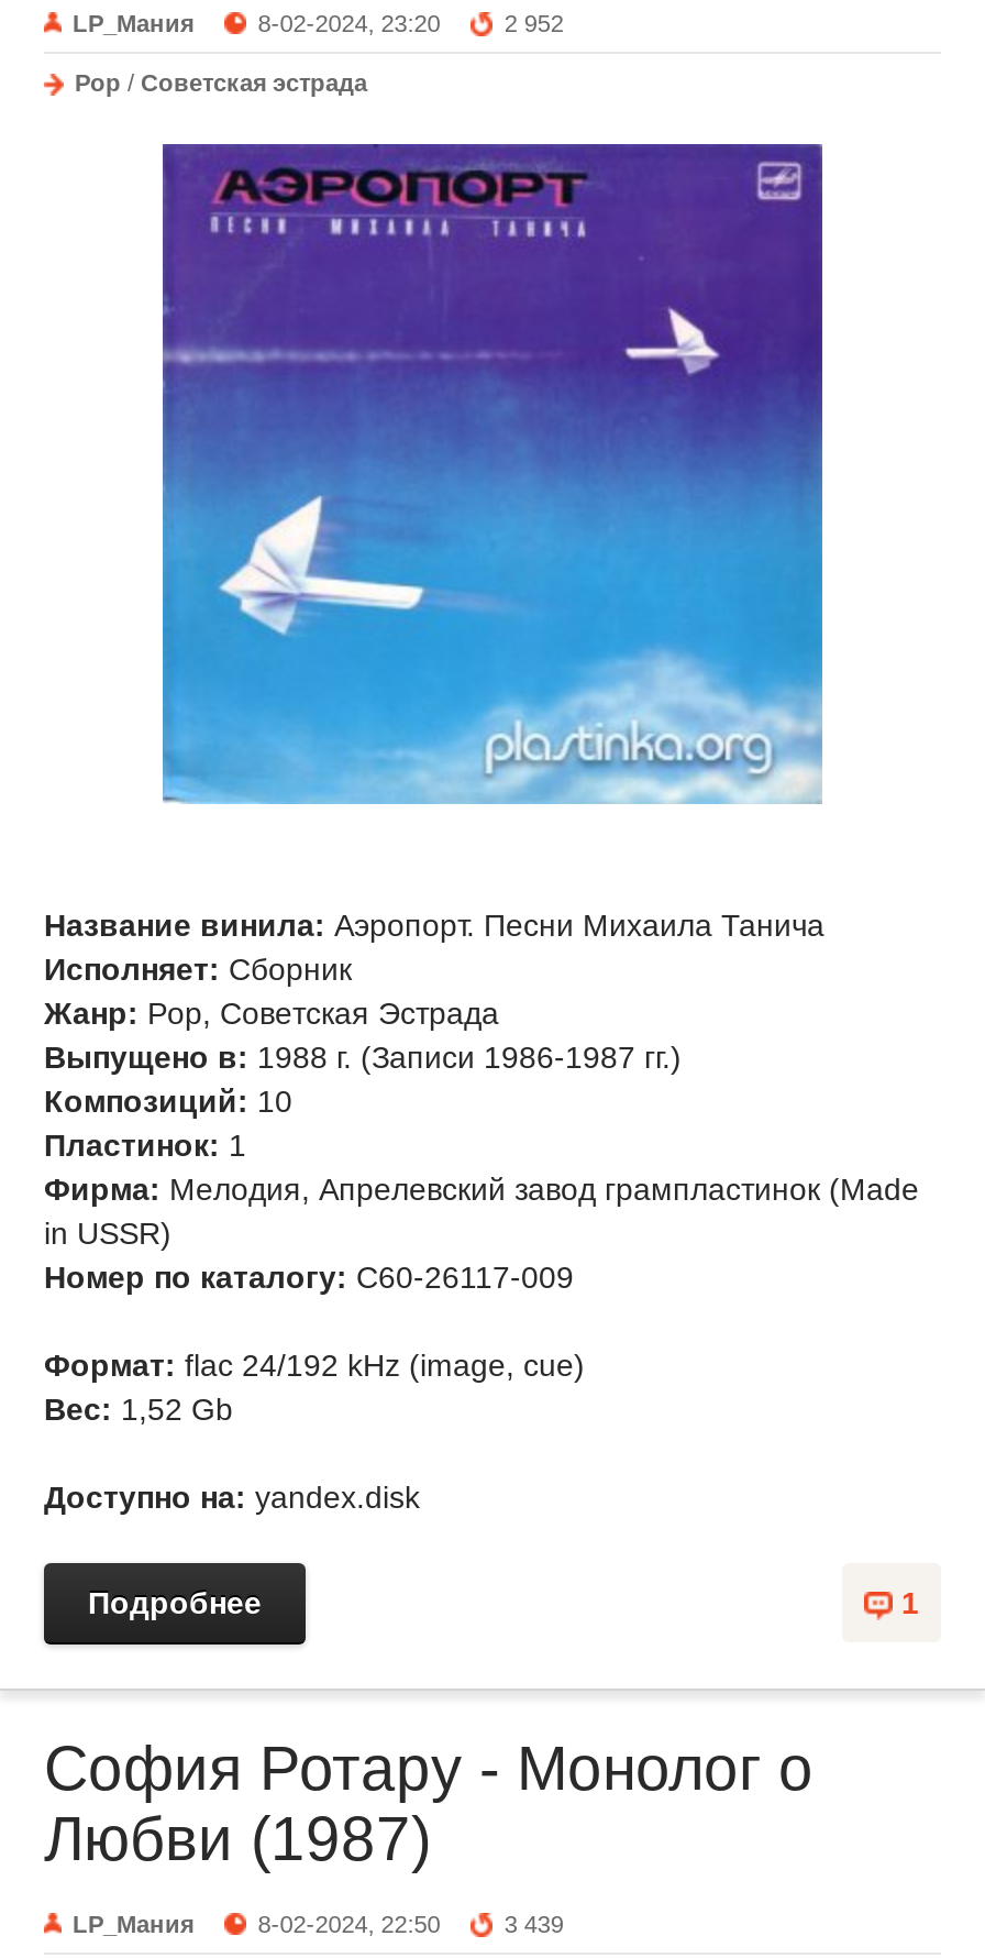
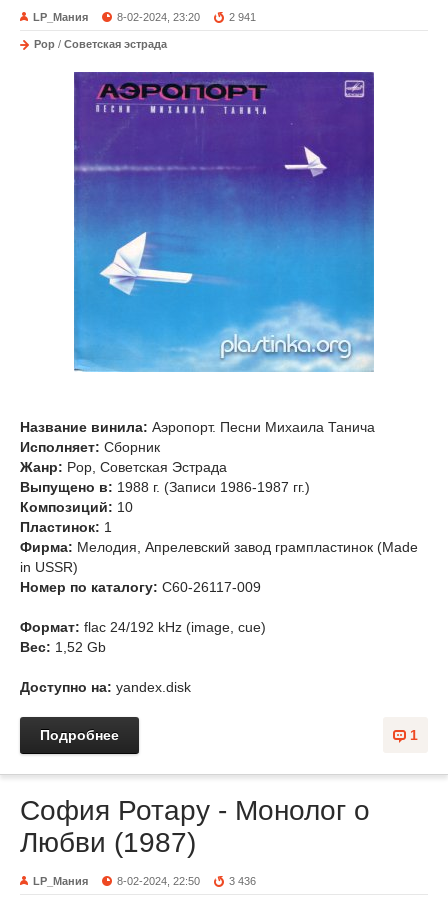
- 2 952
+ 2 941

- 3 439
+ 3 436
